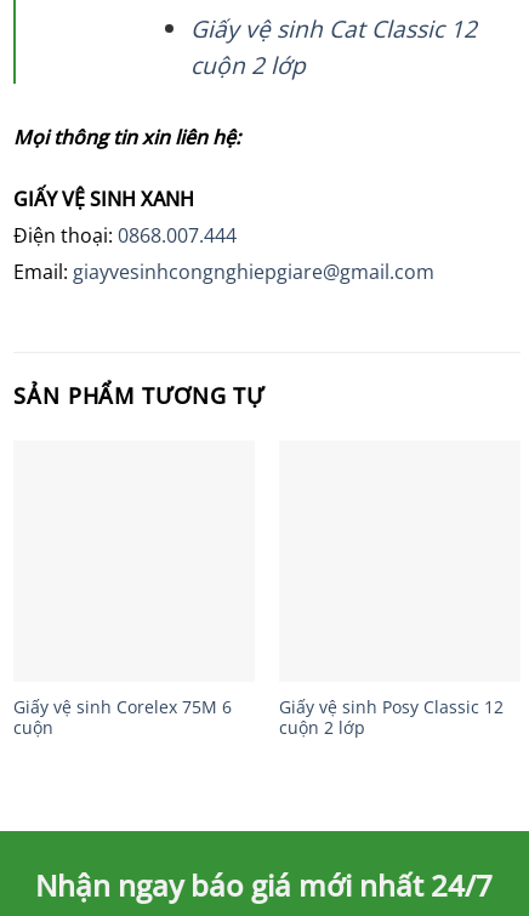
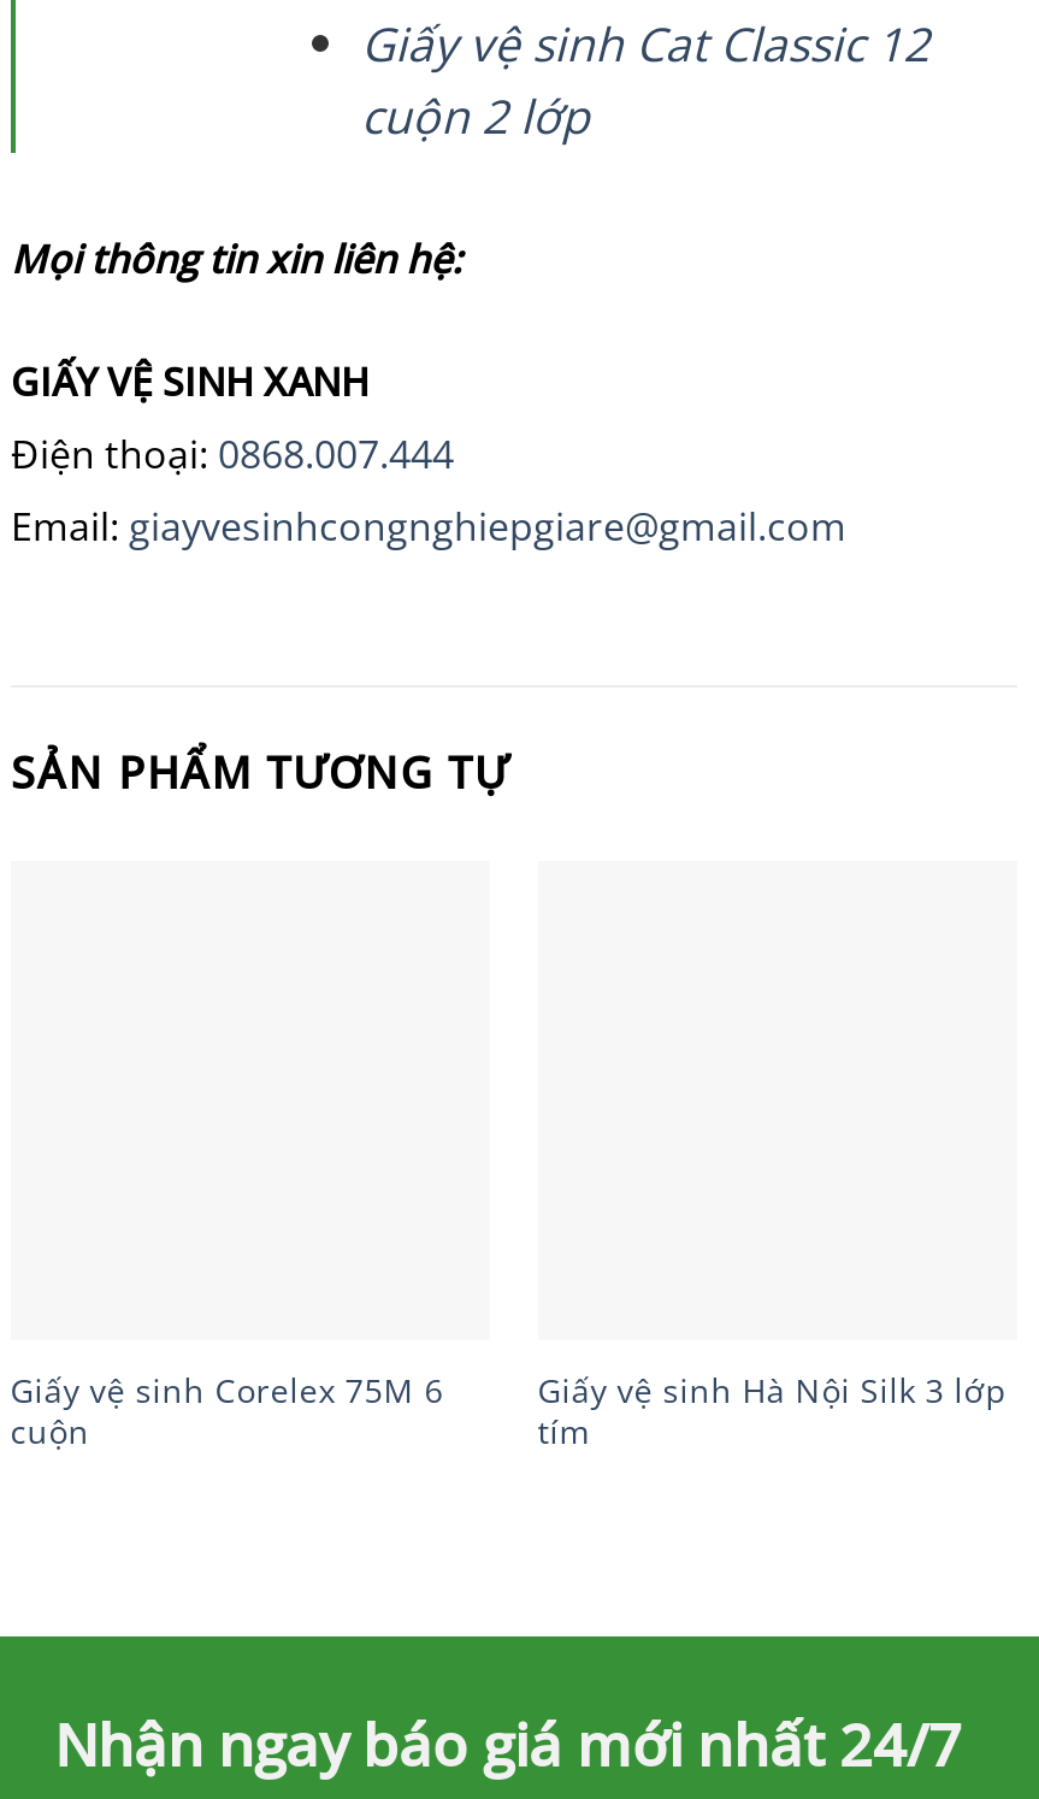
- Giấy vệ sinh Posy Classic 12
- cuộn 2 lớp
+ Giấy vệ sinh Hà Nội Silk 3 lớp
+ tím
